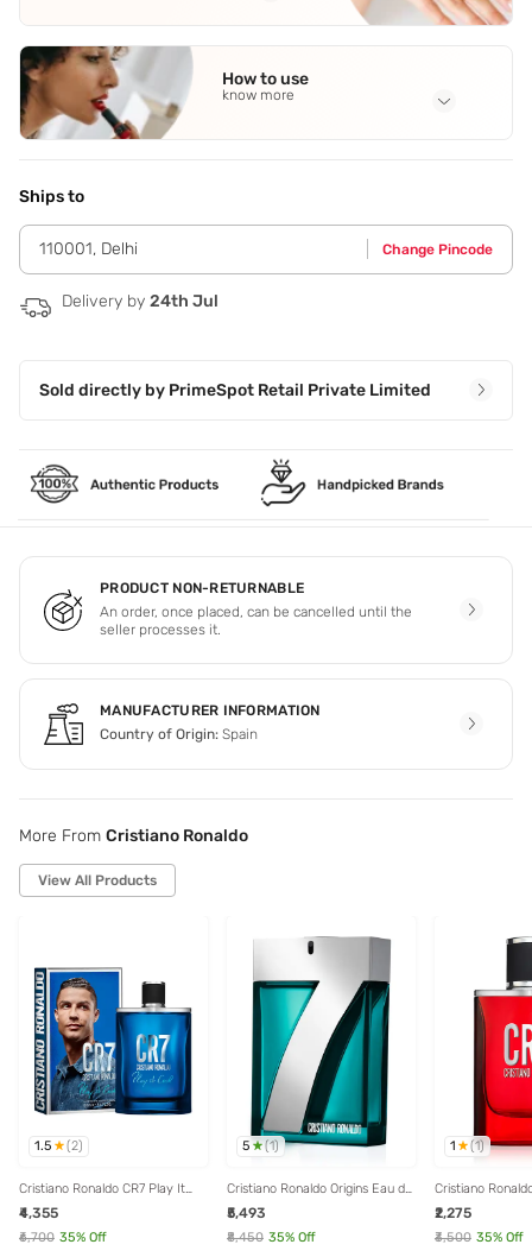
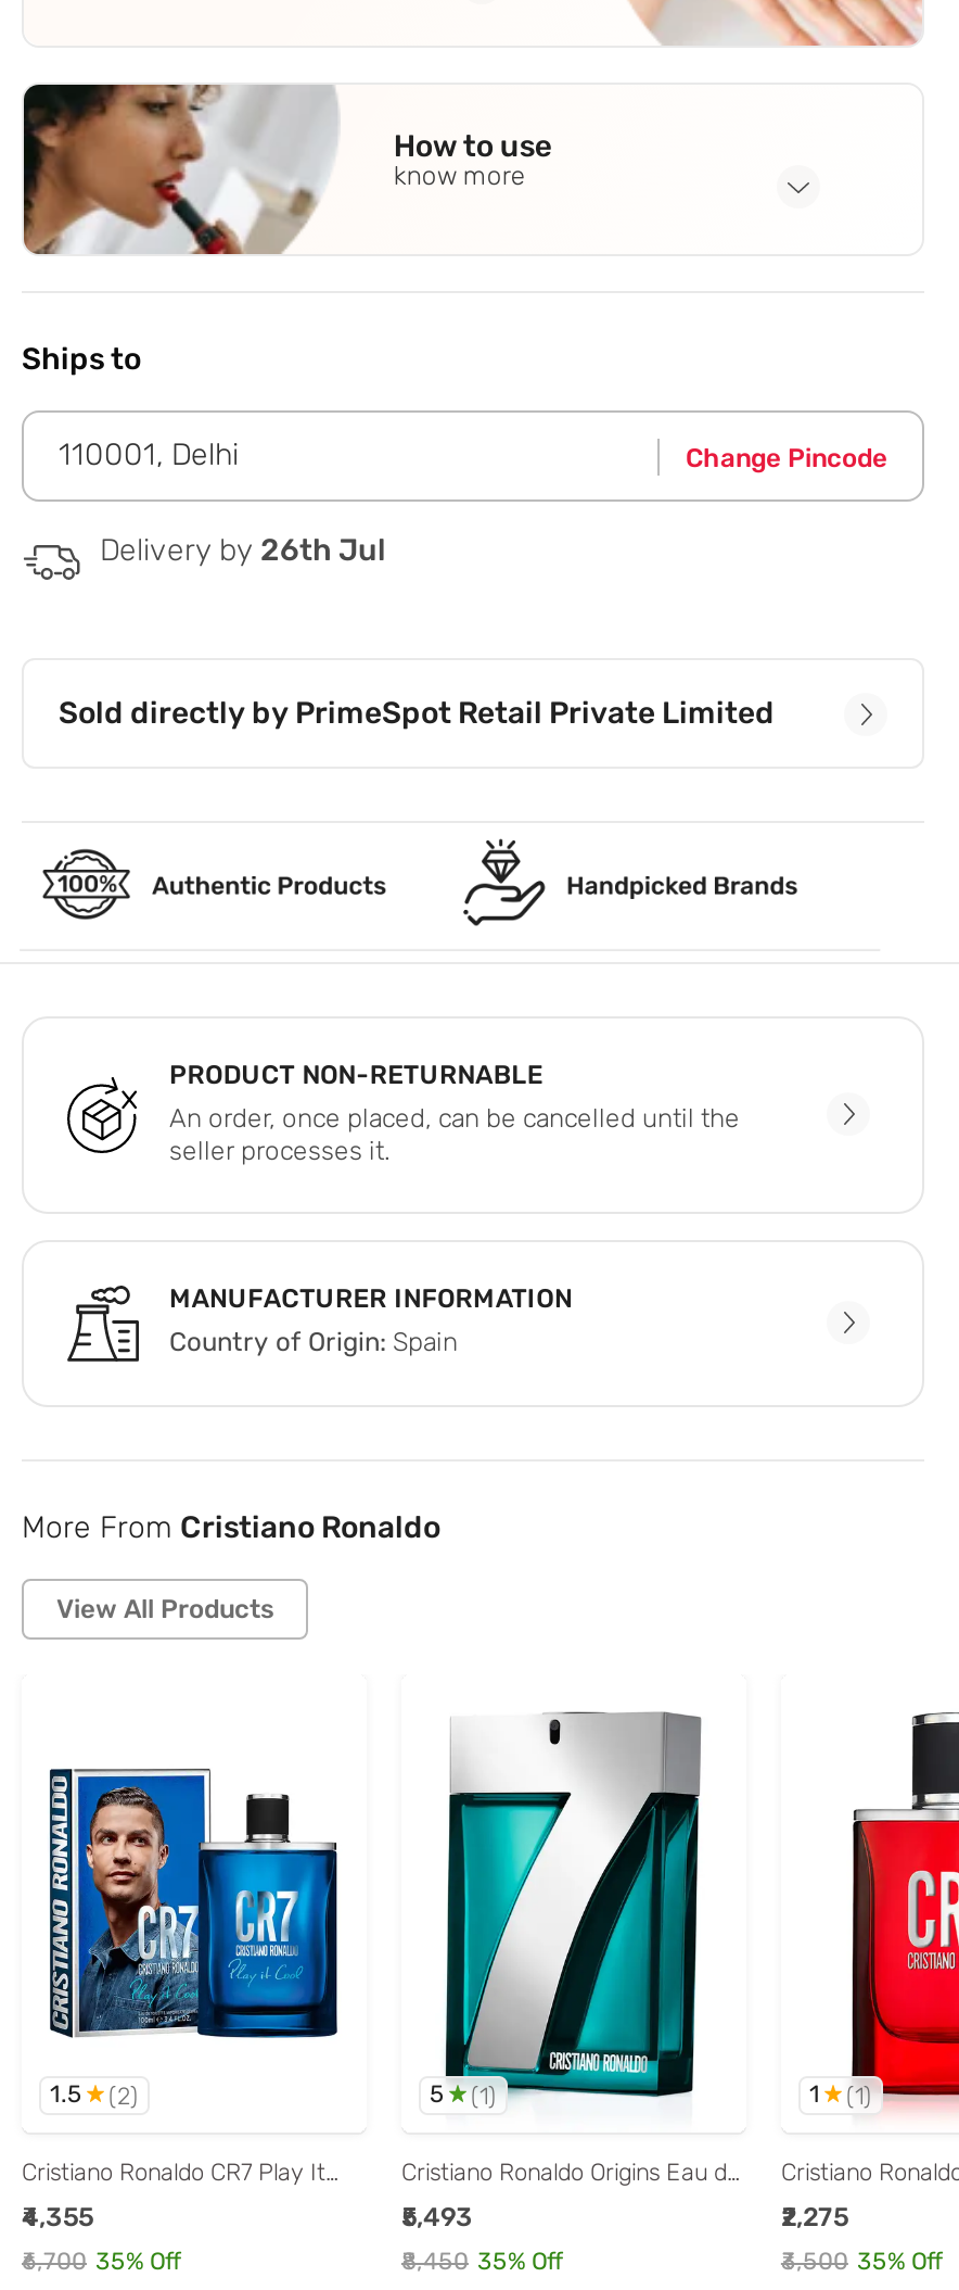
- Delivery by 24th Jul
+ Delivery by 26th Jul
